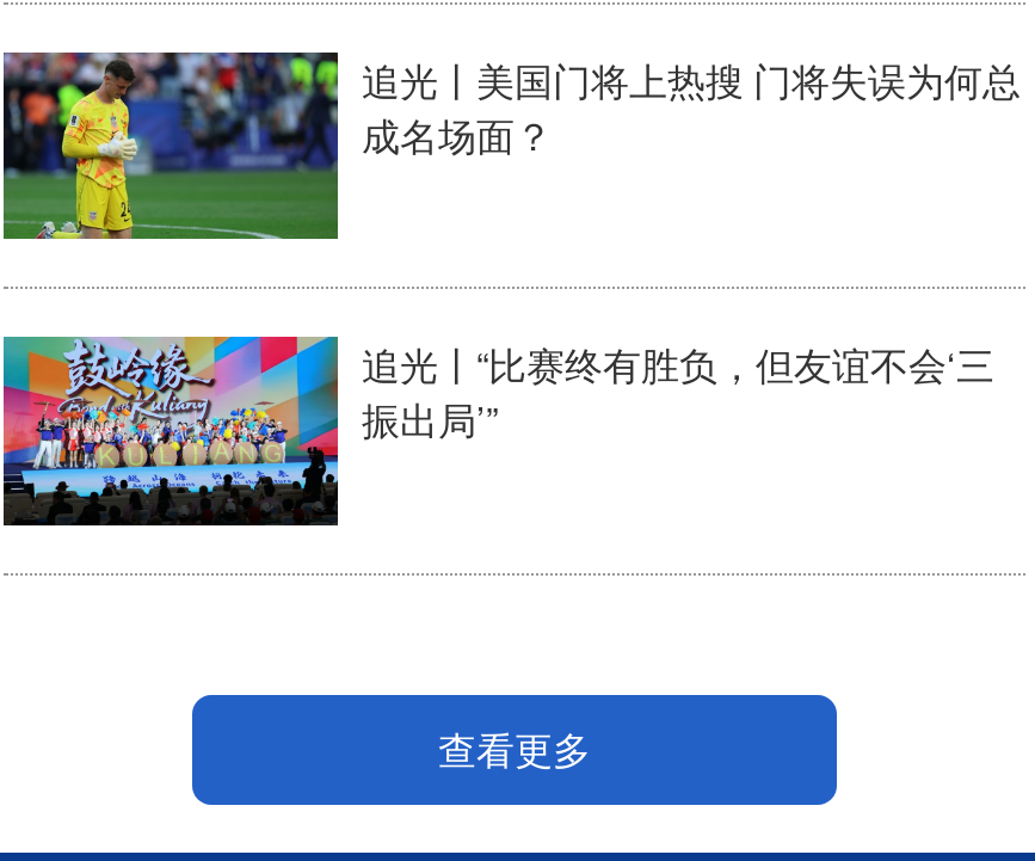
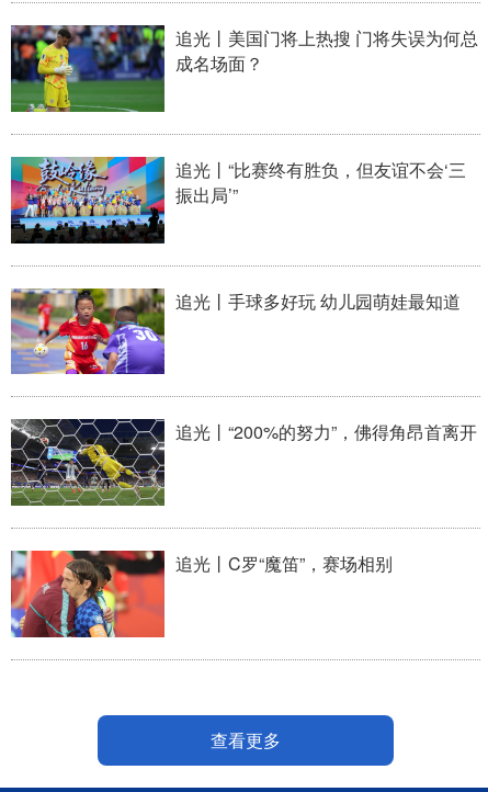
+ [image]
+ 追光丨手球多好玩 幼儿园萌娃最知道

+ [image]
+ 追光丨“200%的努力”，佛得角昂首离开

+ [image]
+ 追光丨C罗“魔笛”，赛场相别
